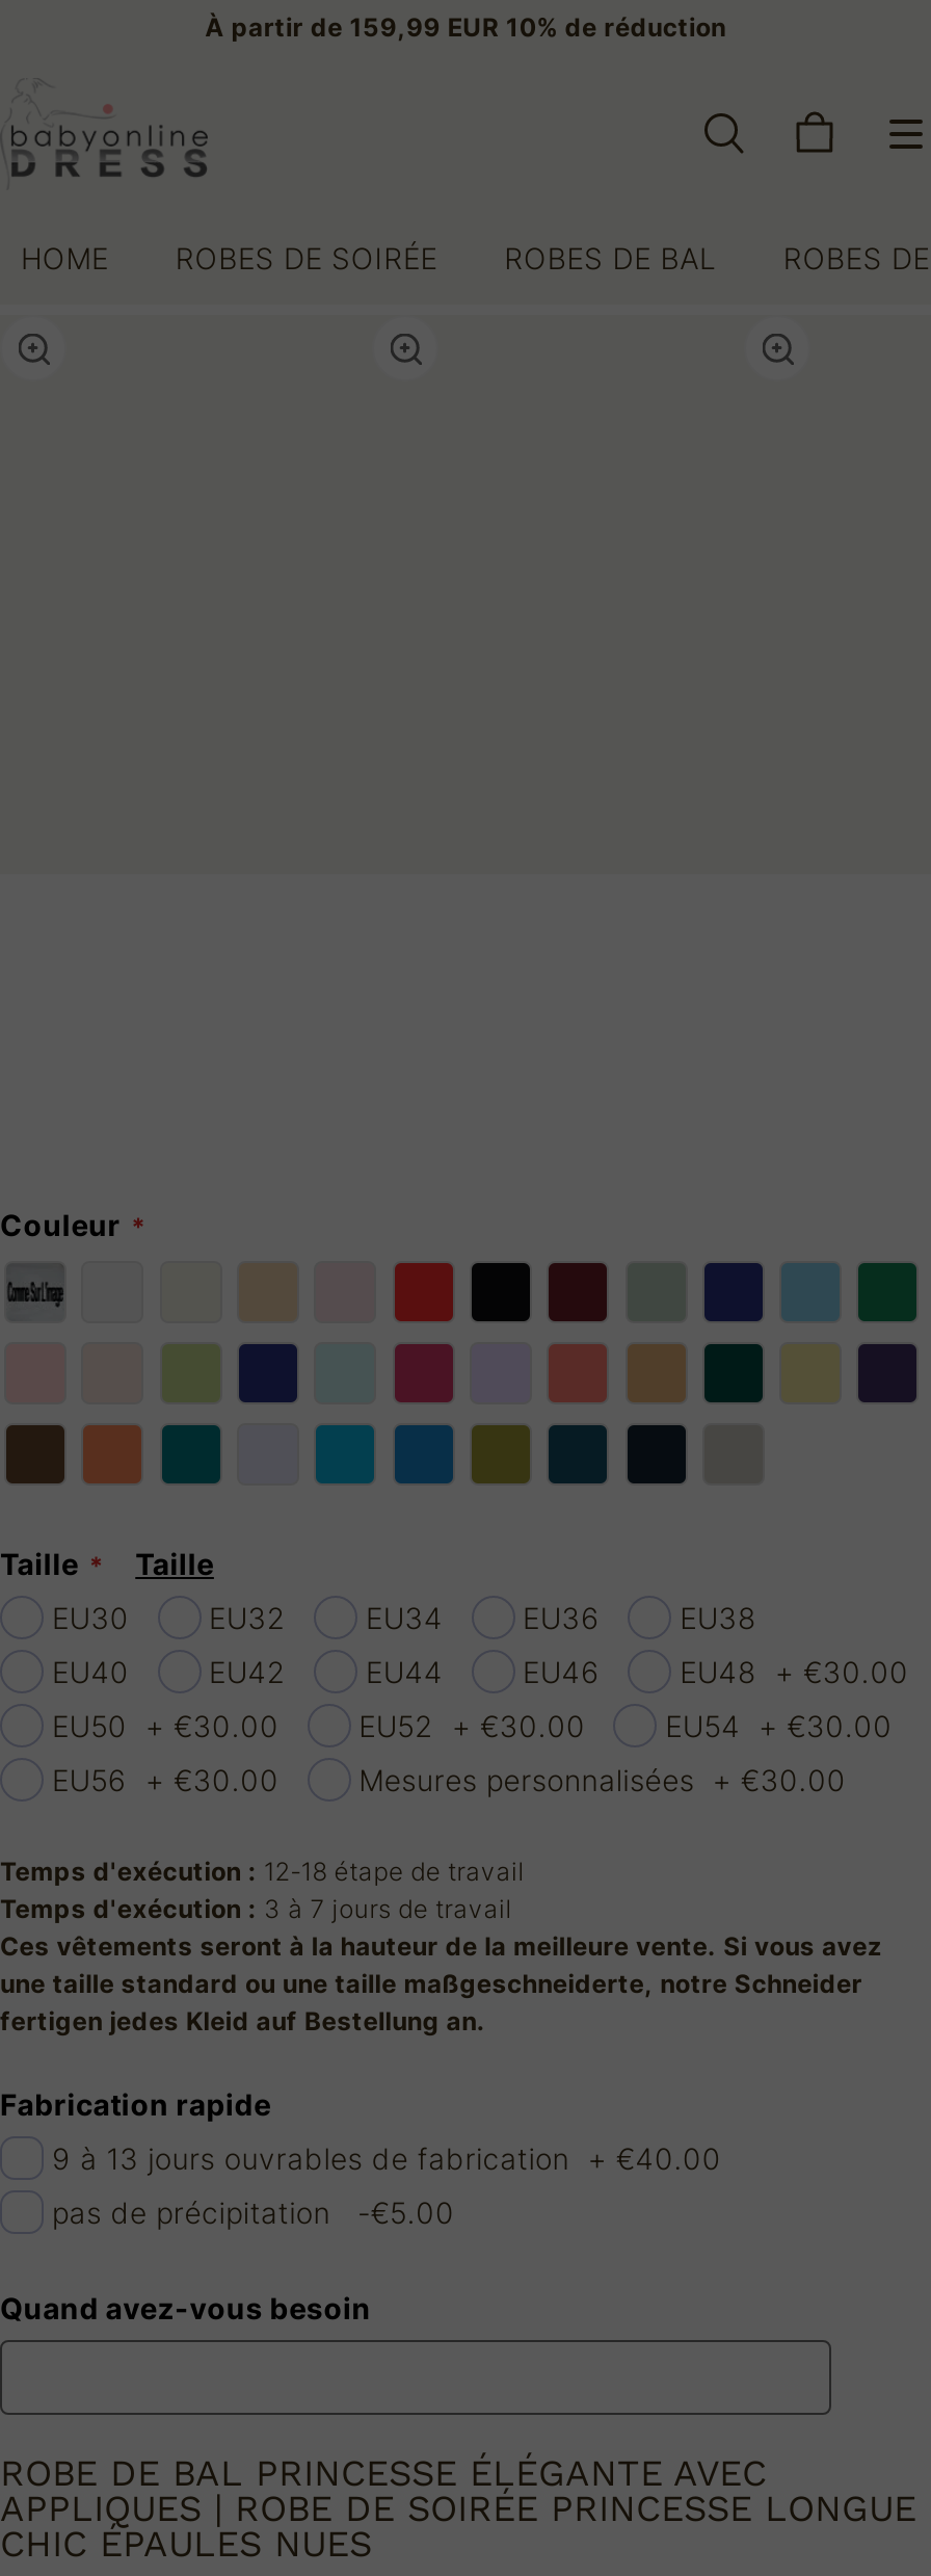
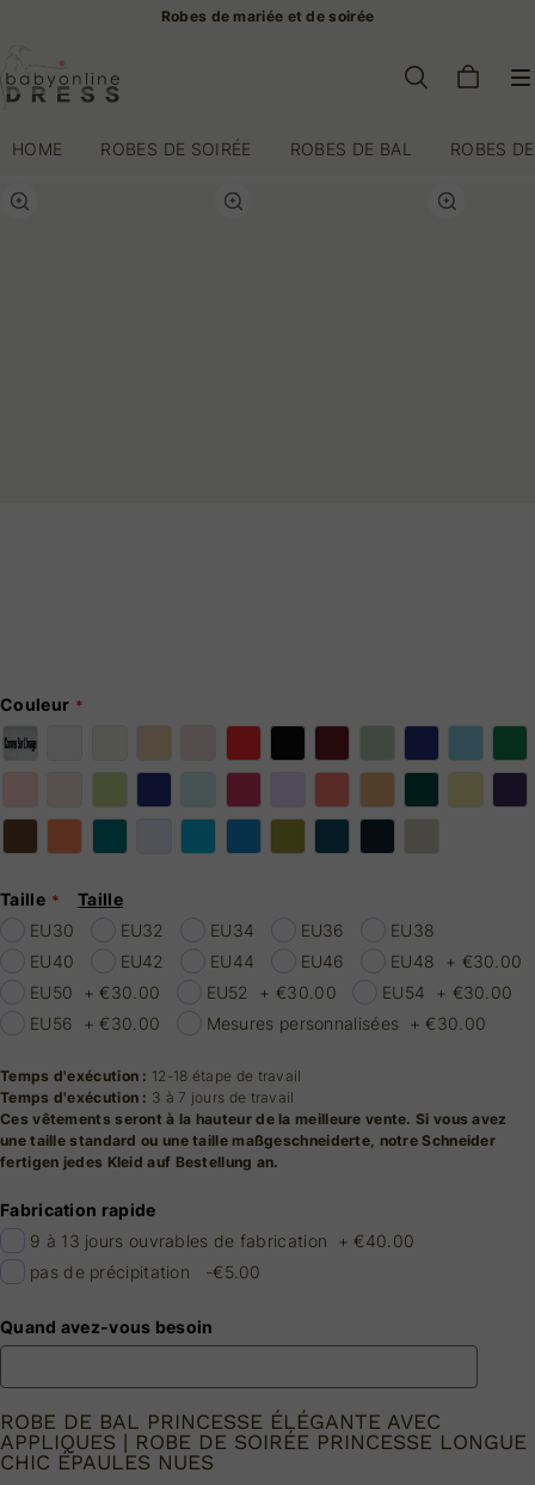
- À partir de 159,99 EUR 10% de réduction
+ Robes de mariée et de soirée
